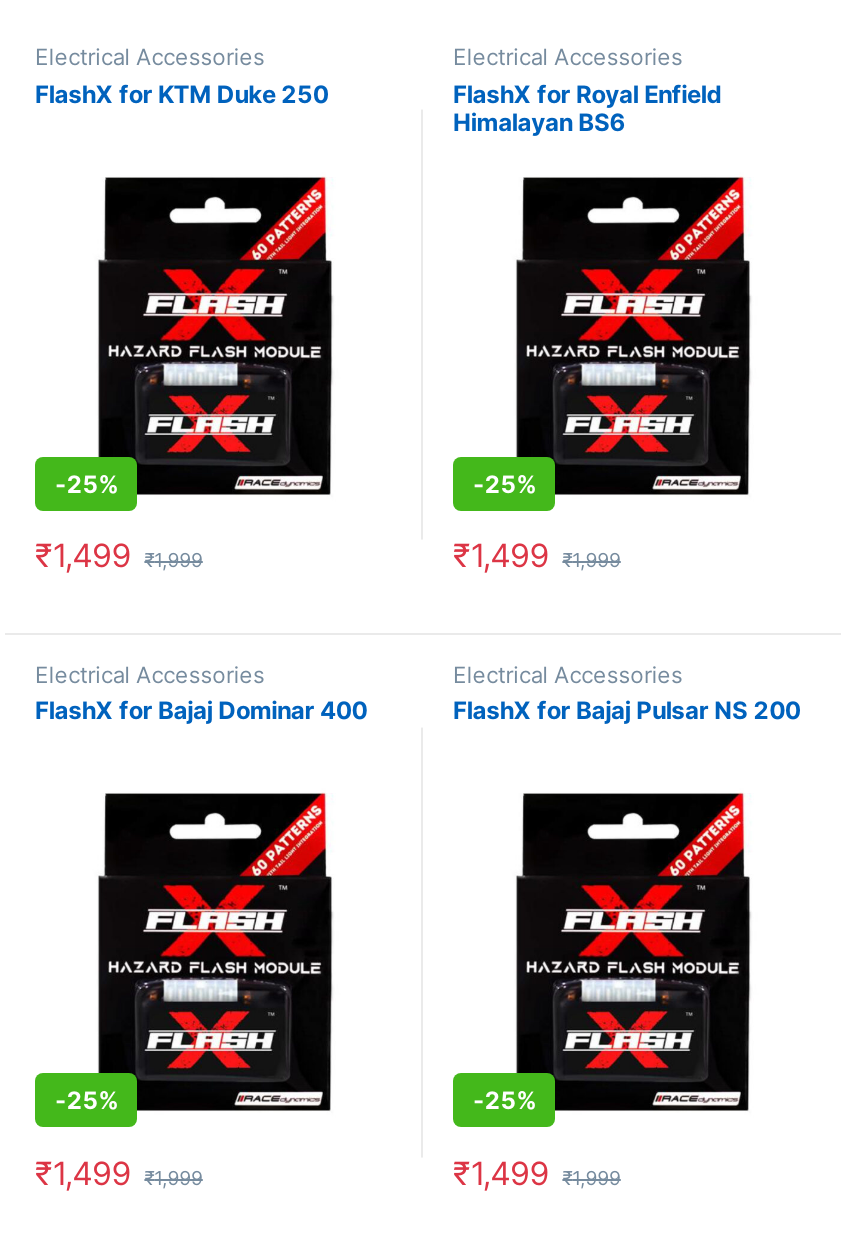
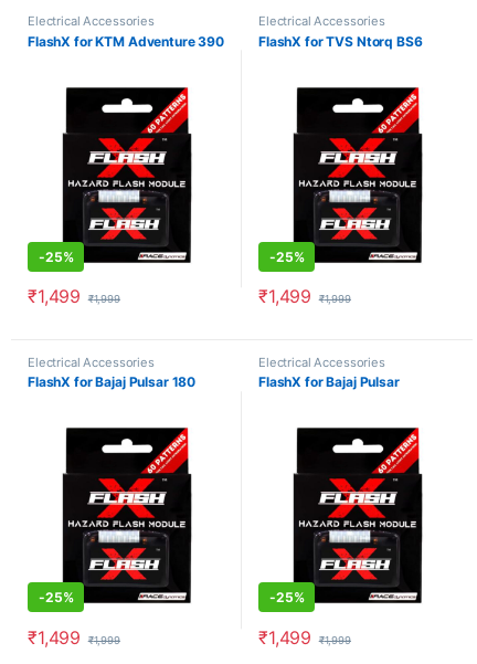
- FlashX for KTM Duke 250
+ FlashX for KTM Adventure 390

- FlashX for Royal Enfield
- Himalayan BS6
+ FlashX for TVS Ntorq BS6

- FlashX for Bajaj Dominar 400
+ FlashX for Bajaj Pulsar 180

- FlashX for Bajaj Pulsar NS 200
+ FlashX for Bajaj Pulsar
